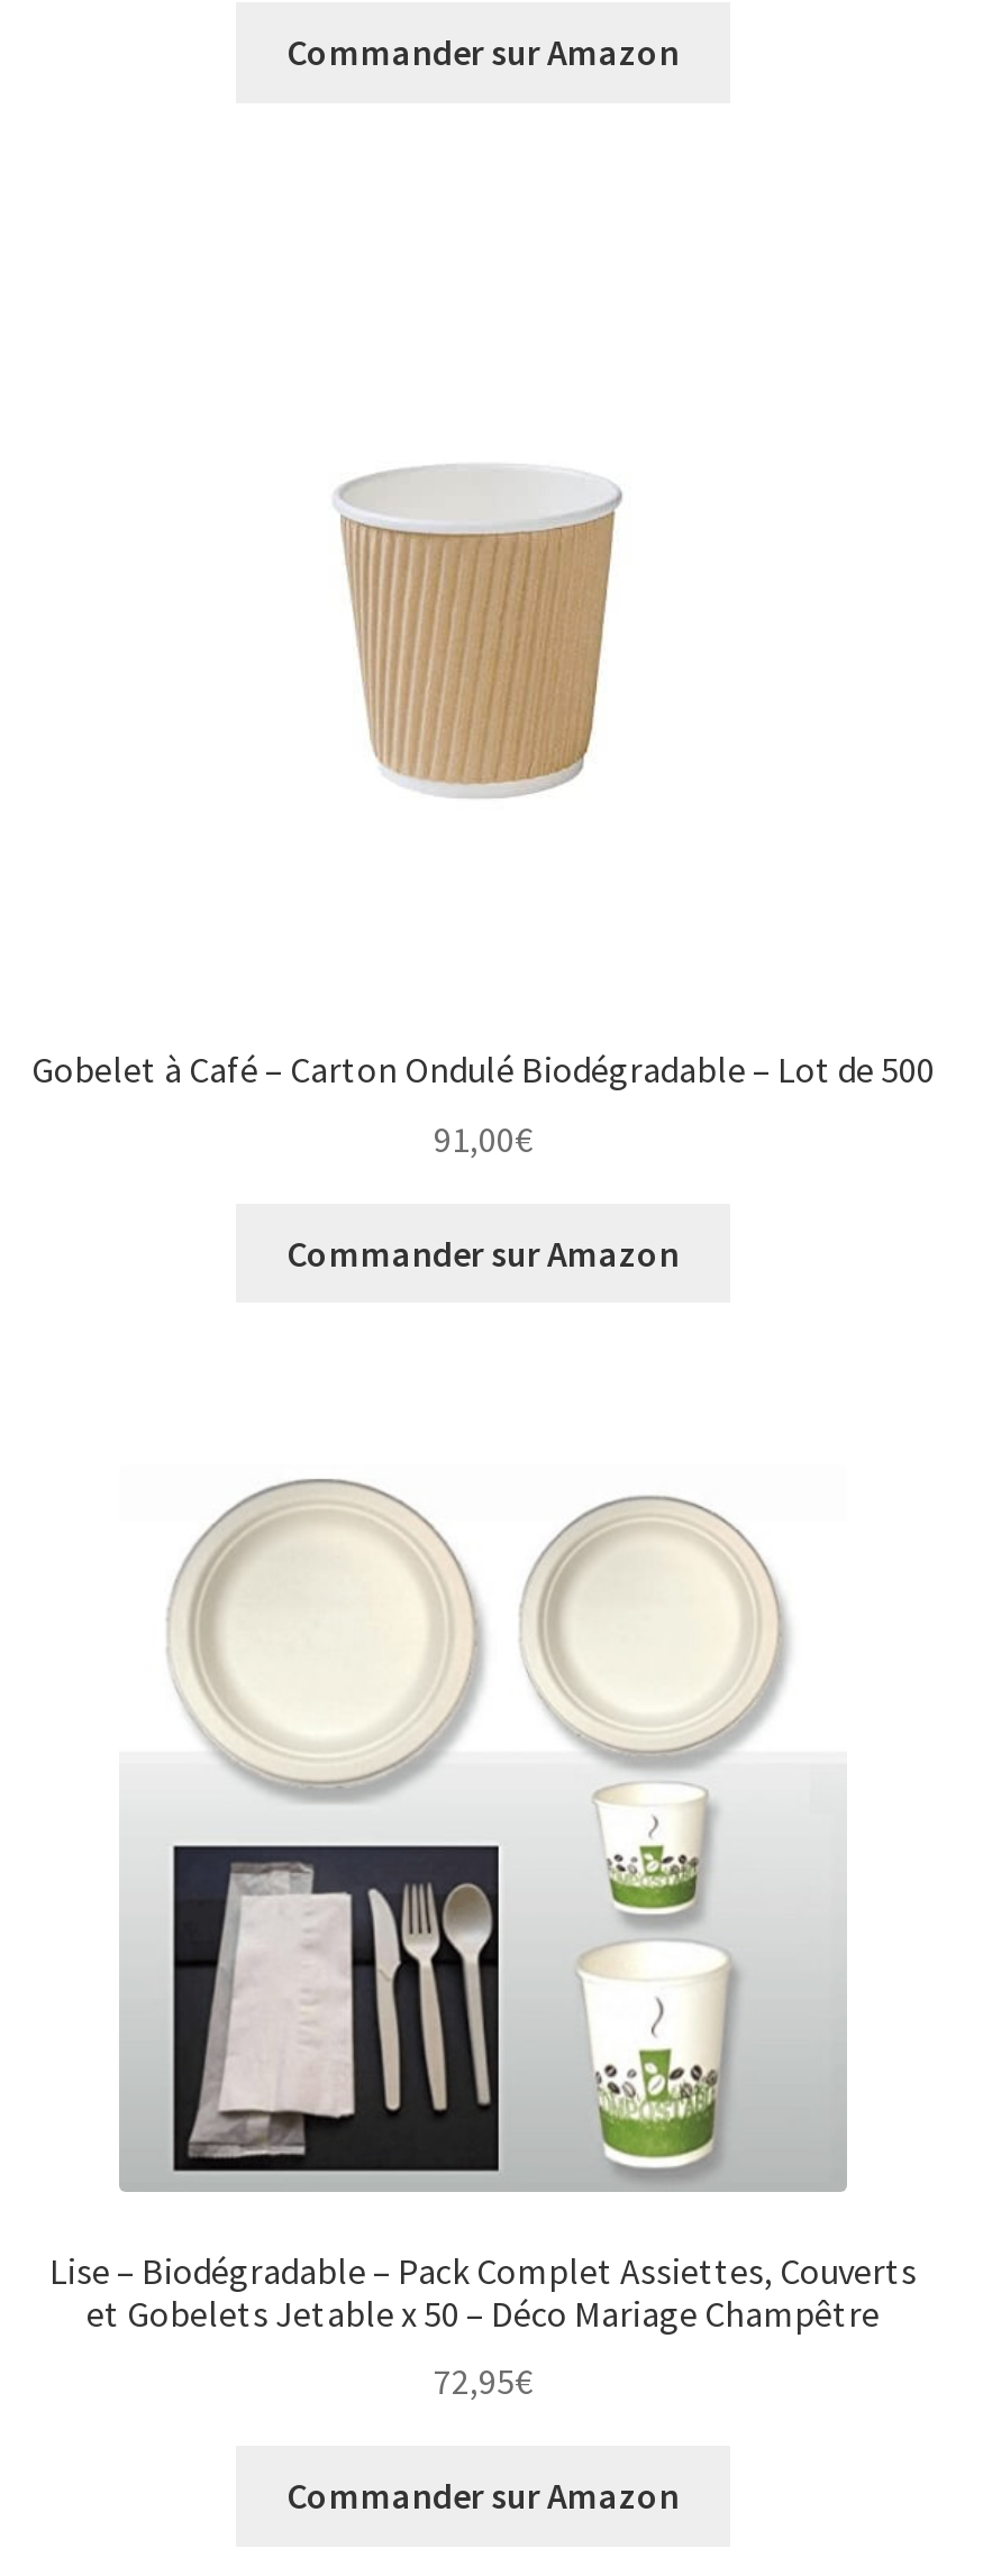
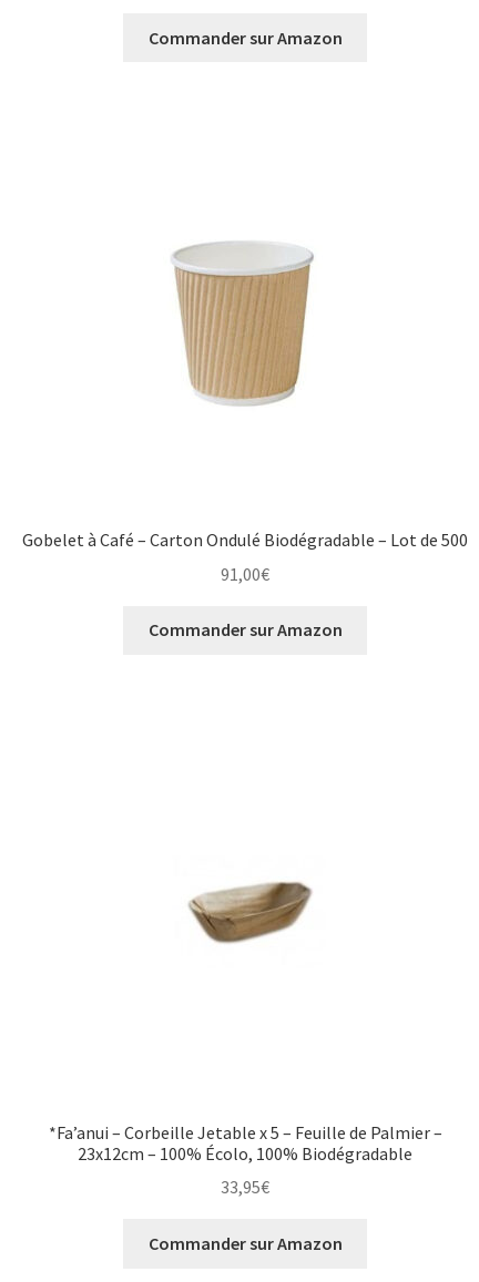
- [image]

- Lise – Biodégradable – Pack Complet Assiettes, Couverts
- et Gobelets Jetable x 50 – Déco Mariage Champêtre
+ *Fa’anui – Corbeille Jetable x 5 – Feuille de Palmier –
+ 23x12cm – 100% Écolo, 100% Biodégradable

- 72,95€
+ 33,95€
